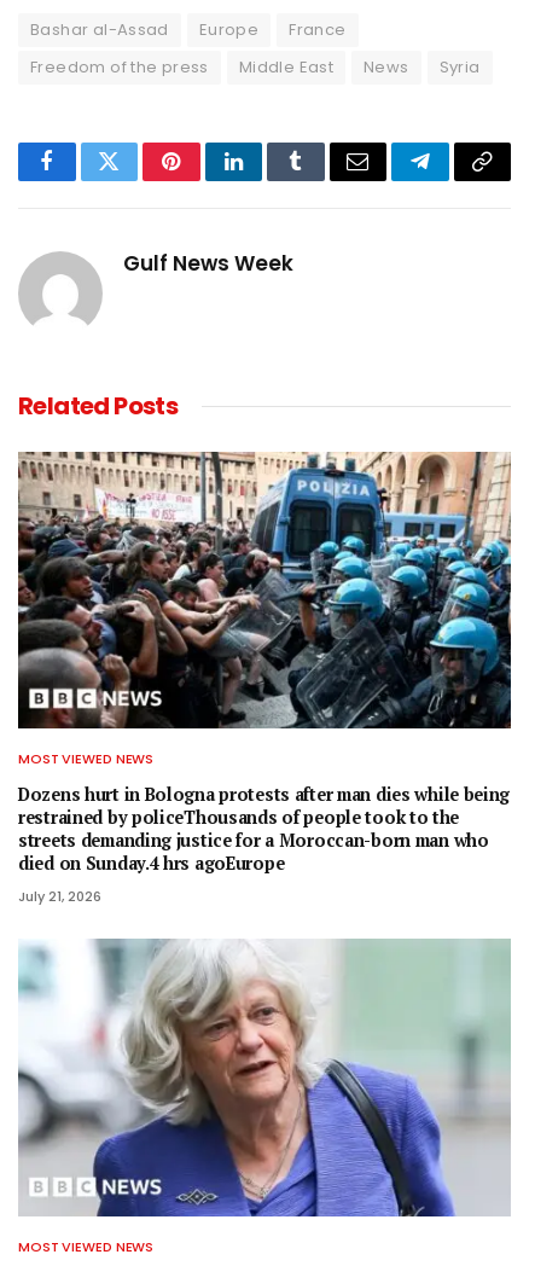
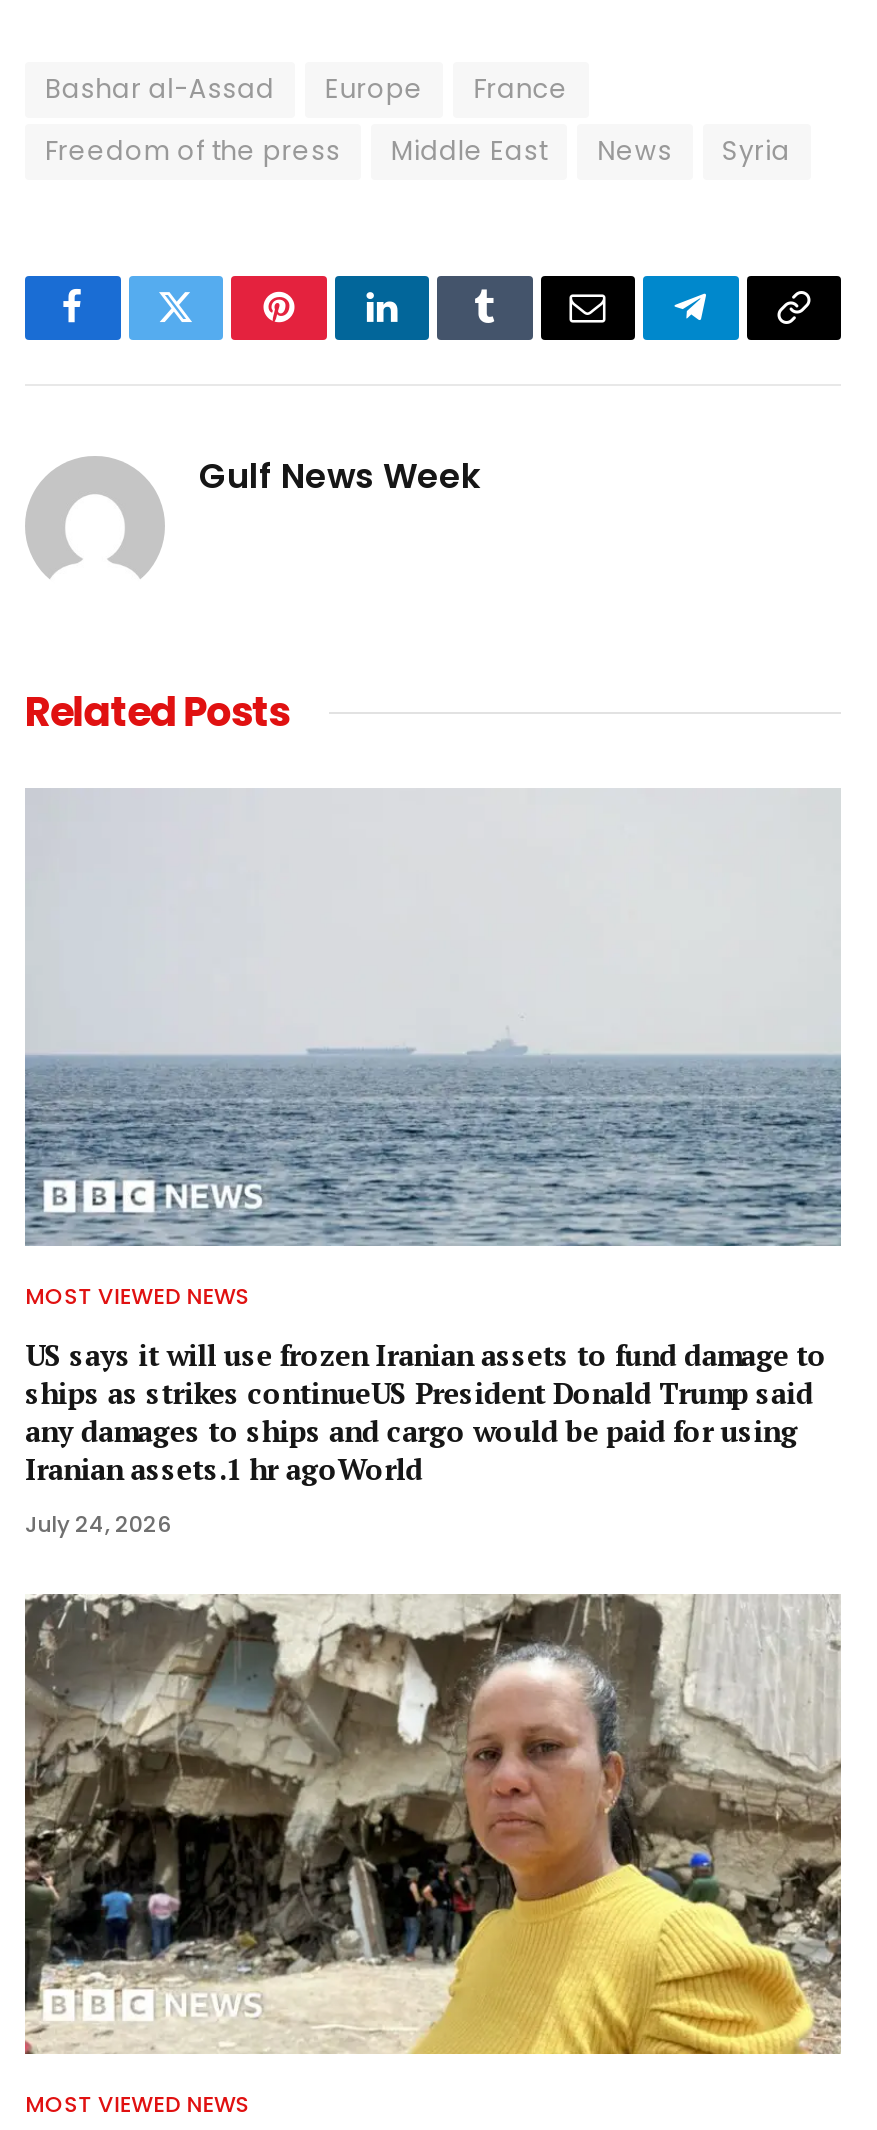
- [image]
+ [image]

- Dozens hurt in Bologna protests after man dies while being
- restrained by policeThousands of people took to the
- streets demanding justice for a Moroccan-born man who
- died on Sunday.4 hrs agoEurope
+ US says it will use frozen Iranian assets to fund damage to
+ ships as strikes continueUS President Donald Trump said
+ any damages to ships and cargo would be paid for using
+ Iranian assets.1 hr agoWorld

- July 21, 2026
+ July 24, 2026

- [image]
+ [image]
